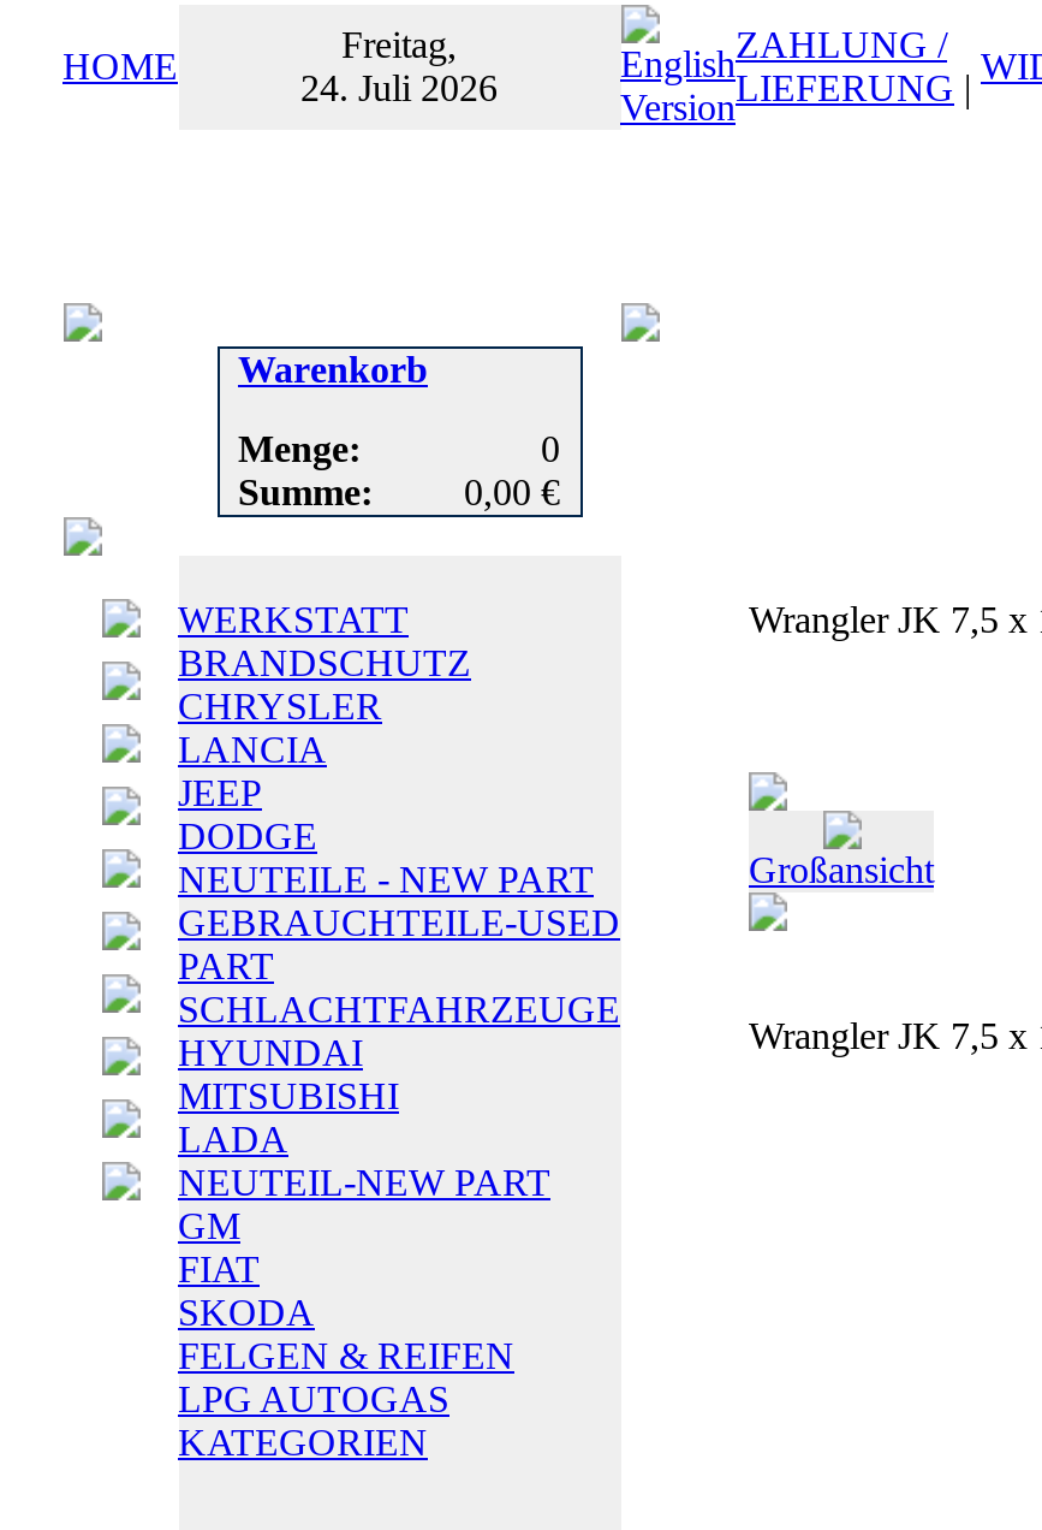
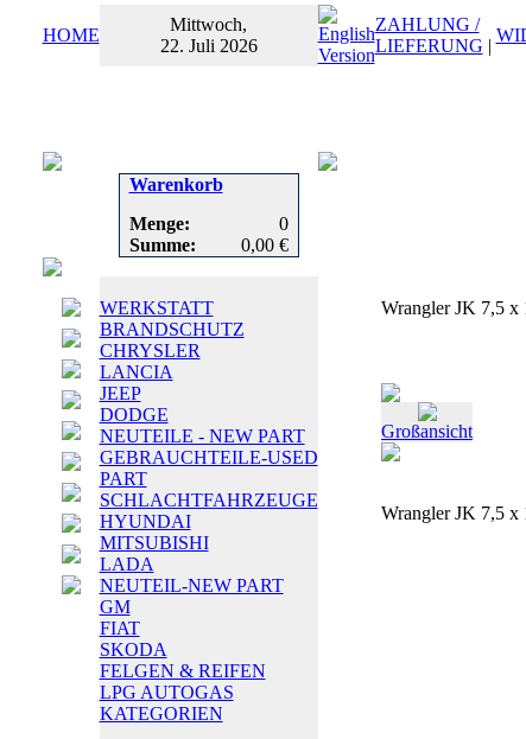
- Freitag,
- 24. Juli 2026
+ Mittwoch,
+ 22. Juli 2026
